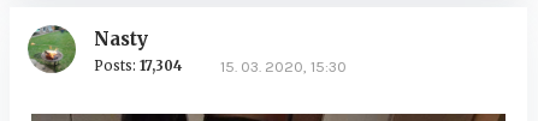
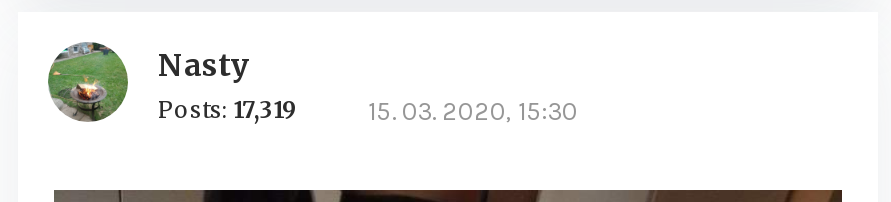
- Posts: 17,304
+ Posts: 17,319
